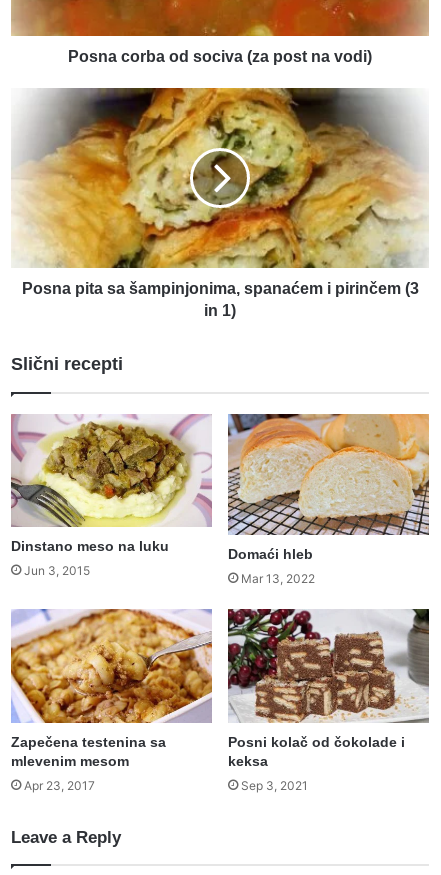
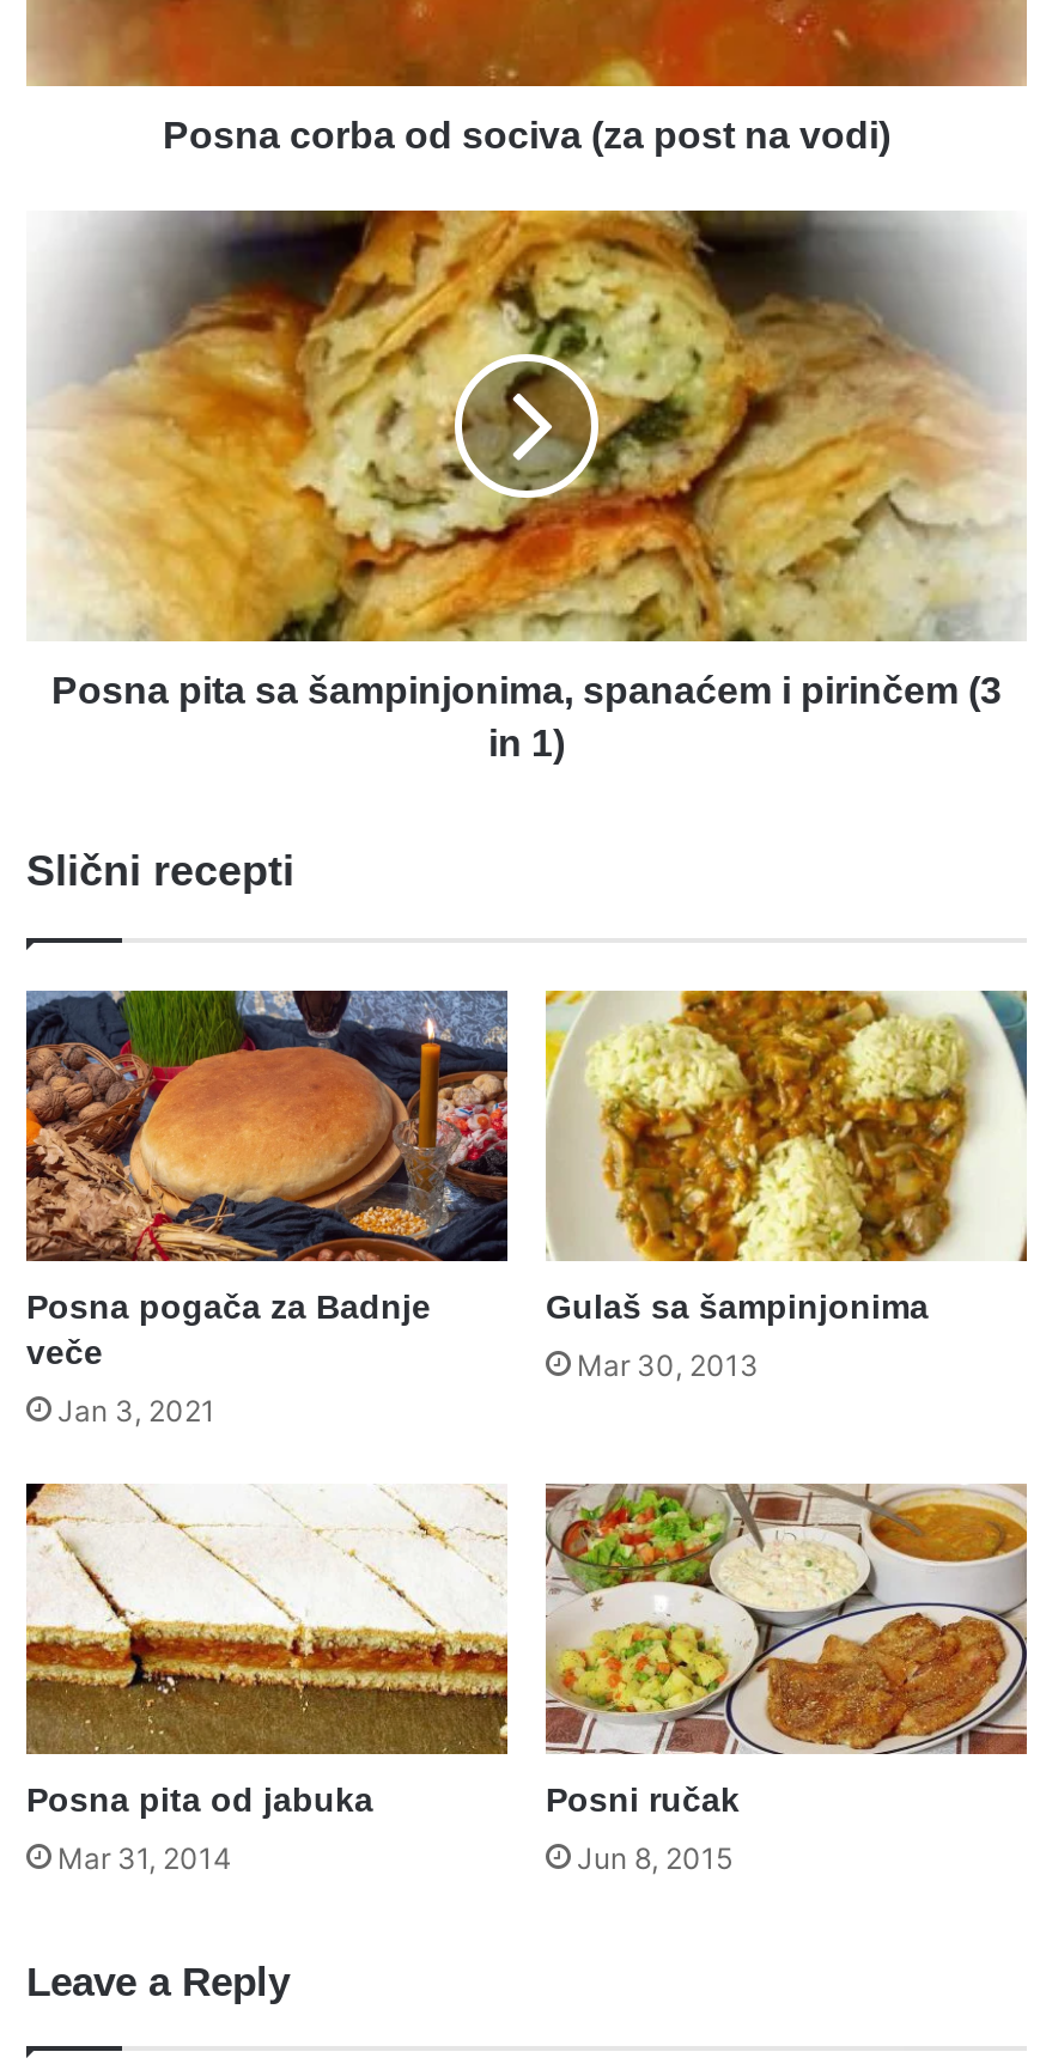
- [image]
- Dinstano meso na luku
+ [image]
+ Posna pogača za Badnje
+ veče

- [image]
- Domaći hleb
+ [image]
+ Gulaš sa šampinjonima

- Jun 3, 2015
+ Jan 3, 2021

- Mar 13, 2022
+ Mar 30, 2013

- [image]
- Zapečena testenina sa
- mlevenim mesom
+ [image]
+ Posna pita od jabuka

- [image]
- Posni kolač od čokolade i
- keksa
+ [image]
+ Posni ručak

- Apr 23, 2017
+ Mar 31, 2014

- Sep 3, 2021
+ Jun 8, 2015
